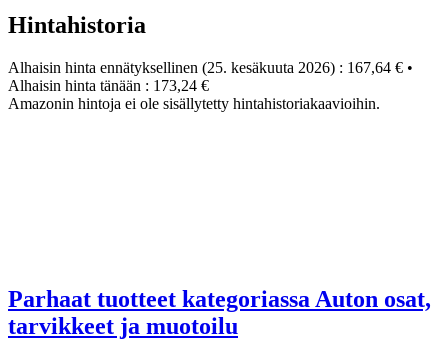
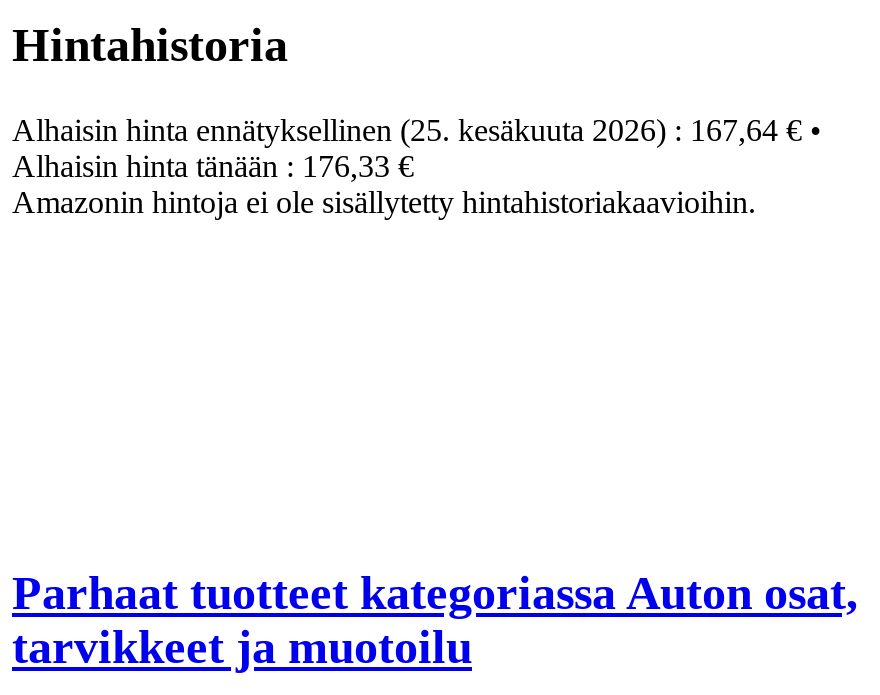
- Alhaisin hinta tänään : 173,24 €
+ Alhaisin hinta tänään : 176,33 €
